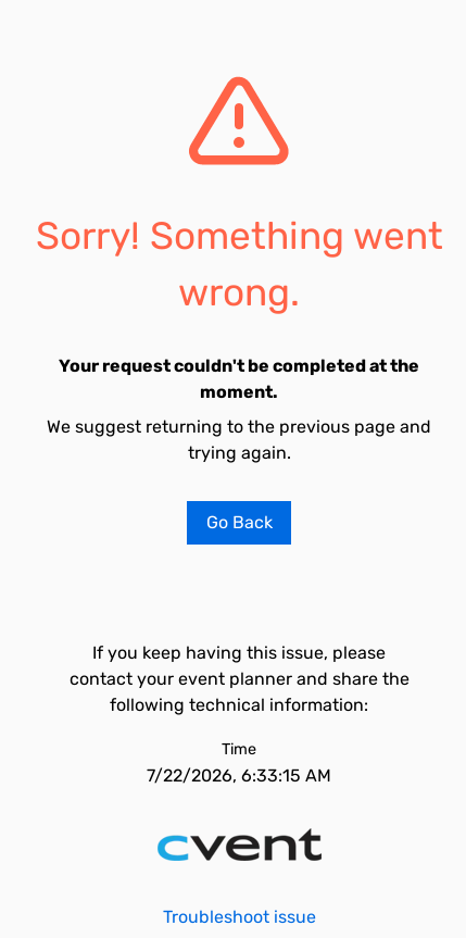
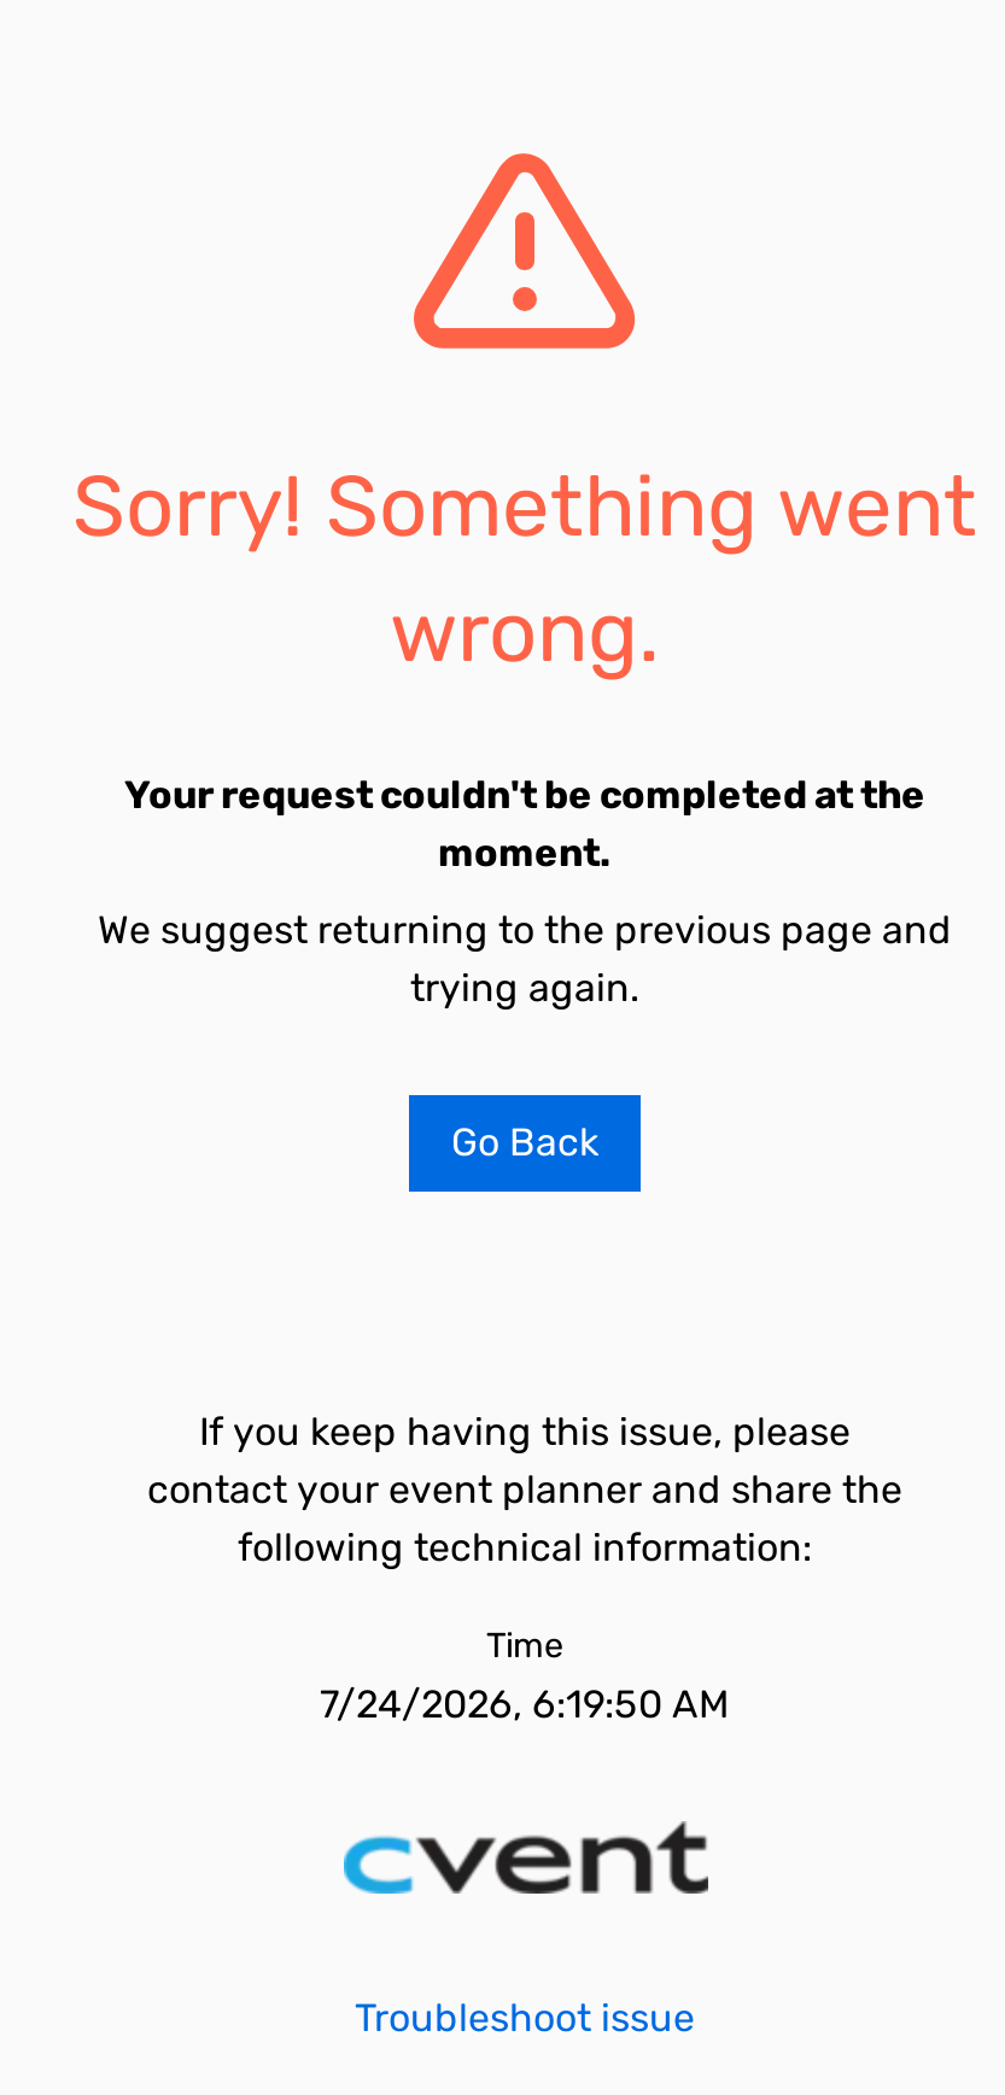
- 7/22/2026, 6:33:15 AM
+ 7/24/2026, 6:19:50 AM
